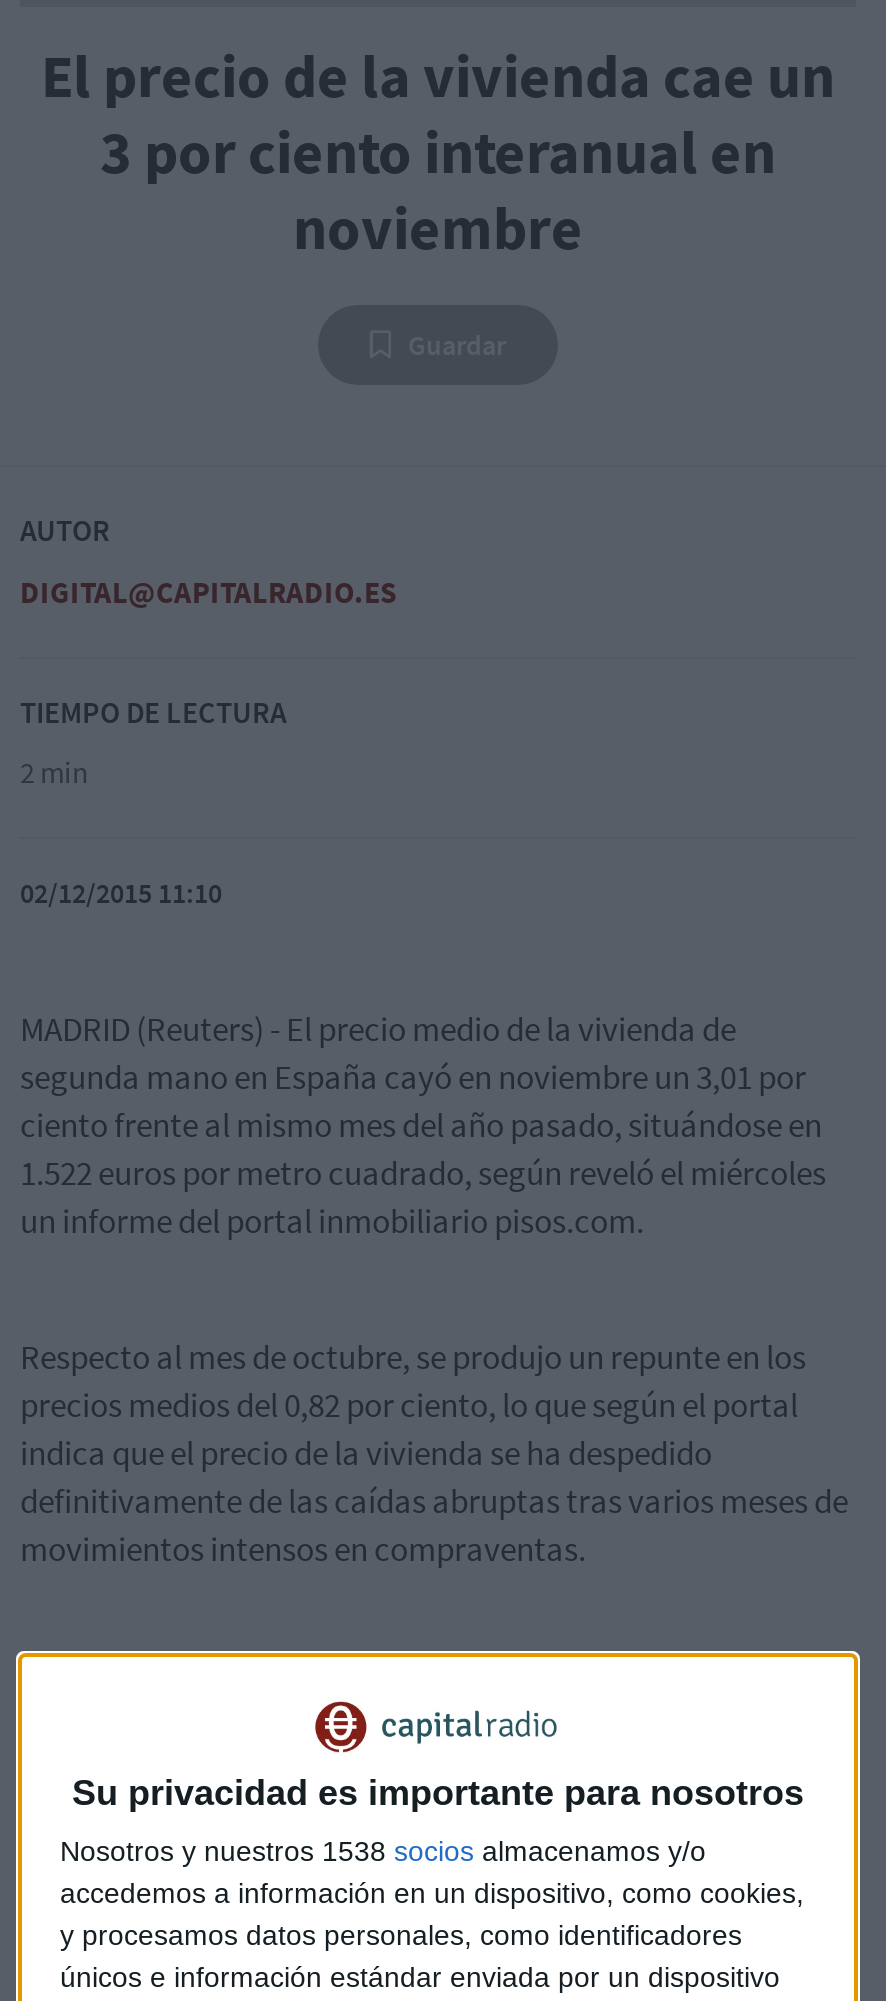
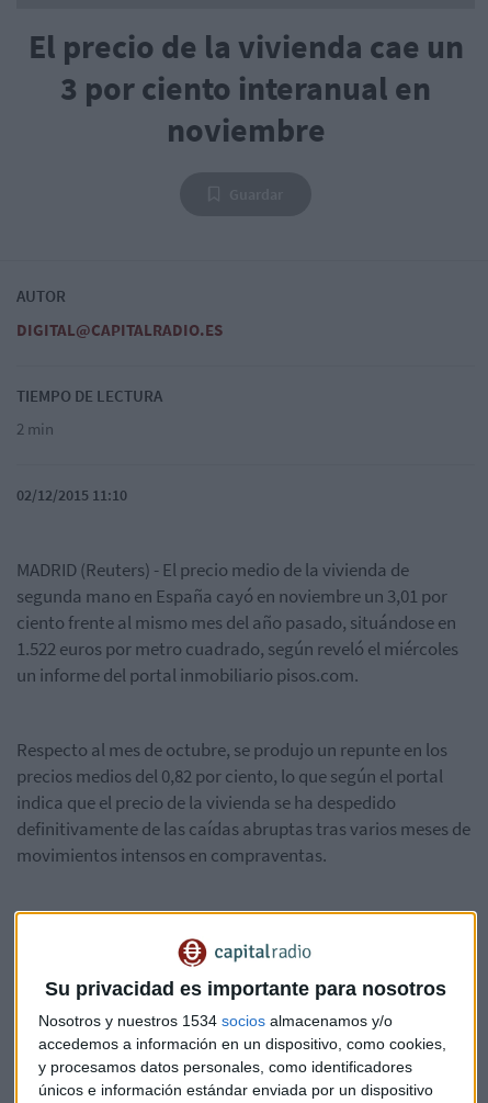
- Nosotros y nuestros 1538 socios almacenamos y/o
+ Nosotros y nuestros 1534 socios almacenamos y/o
